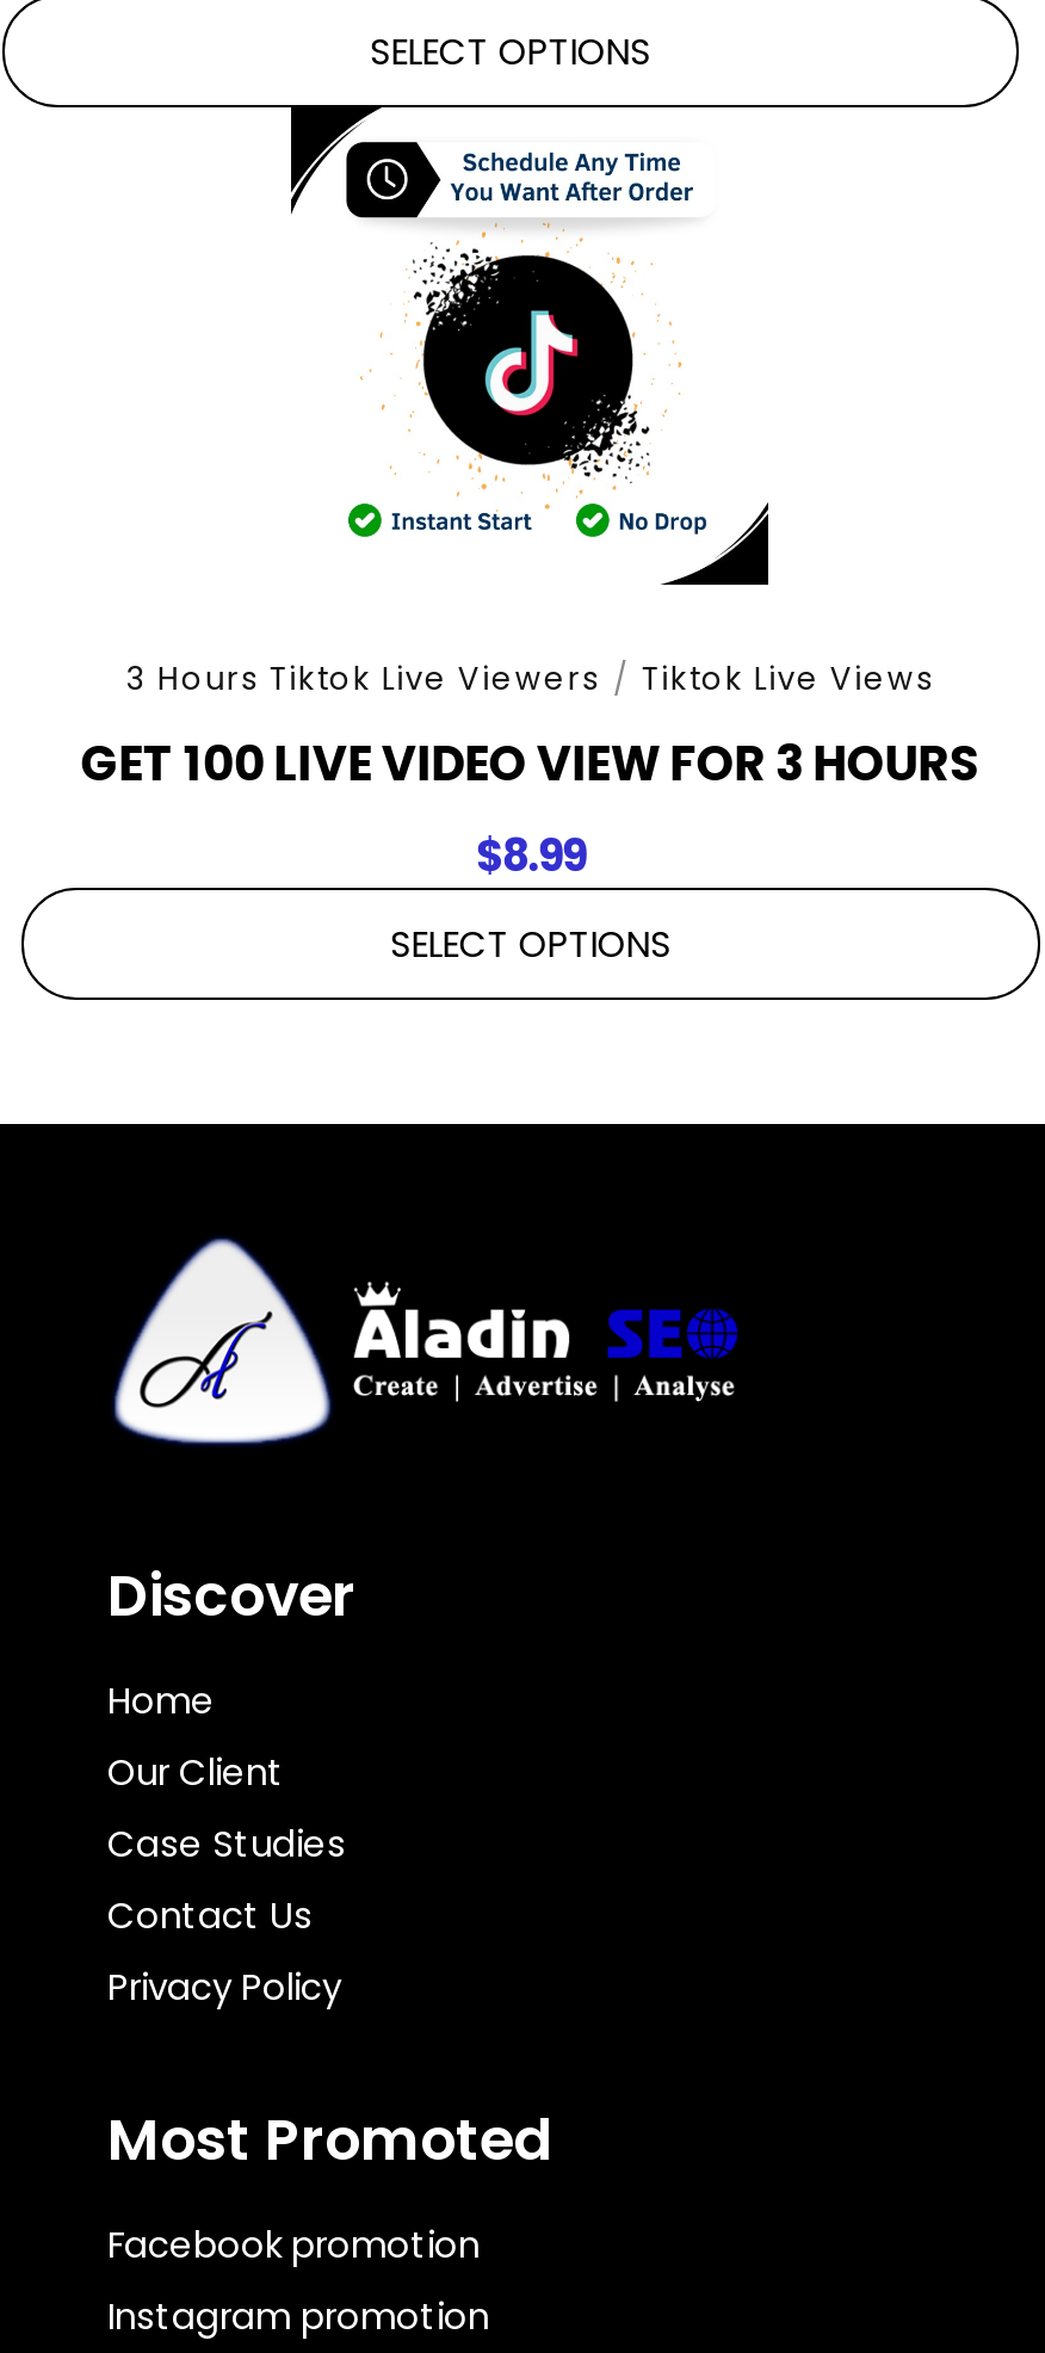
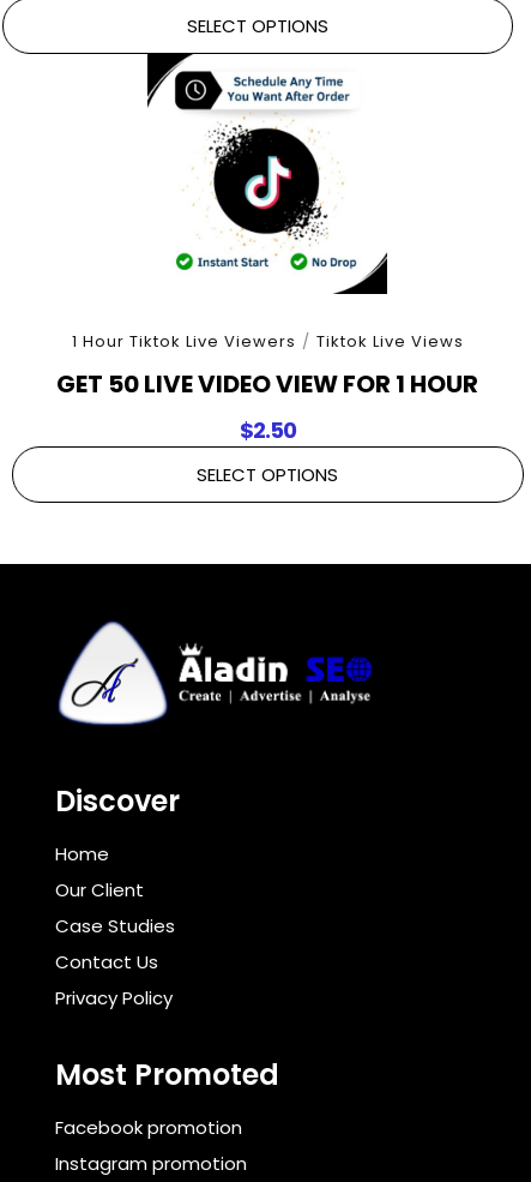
- 3 Hours Tiktok Live Viewers / Tiktok Live Views
+ 1 Hour Tiktok Live Viewers / Tiktok Live Views

- GET 100 LIVE VIDEO VIEW FOR 3 HOURS
+ GET 50 LIVE VIDEO VIEW FOR 1 HOUR

- $8.99
+ $2.50
